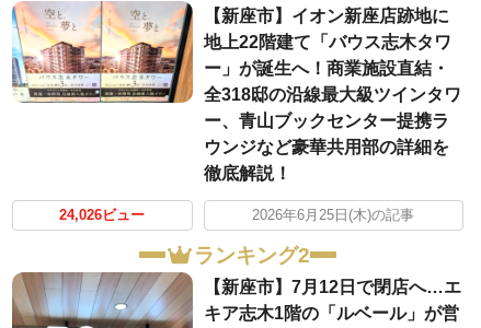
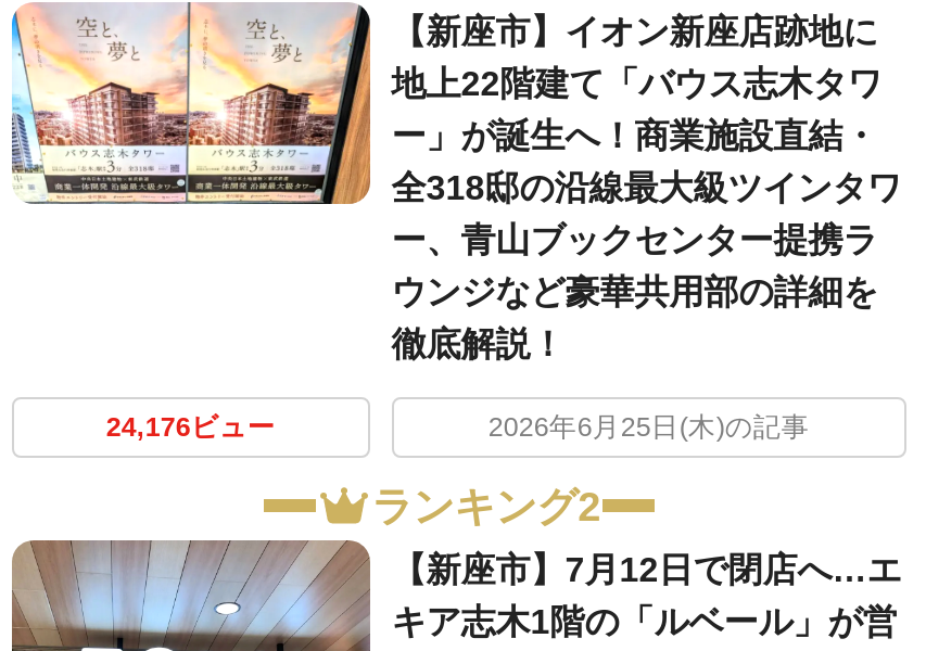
- 24,026ビュー
+ 24,176ビュー
